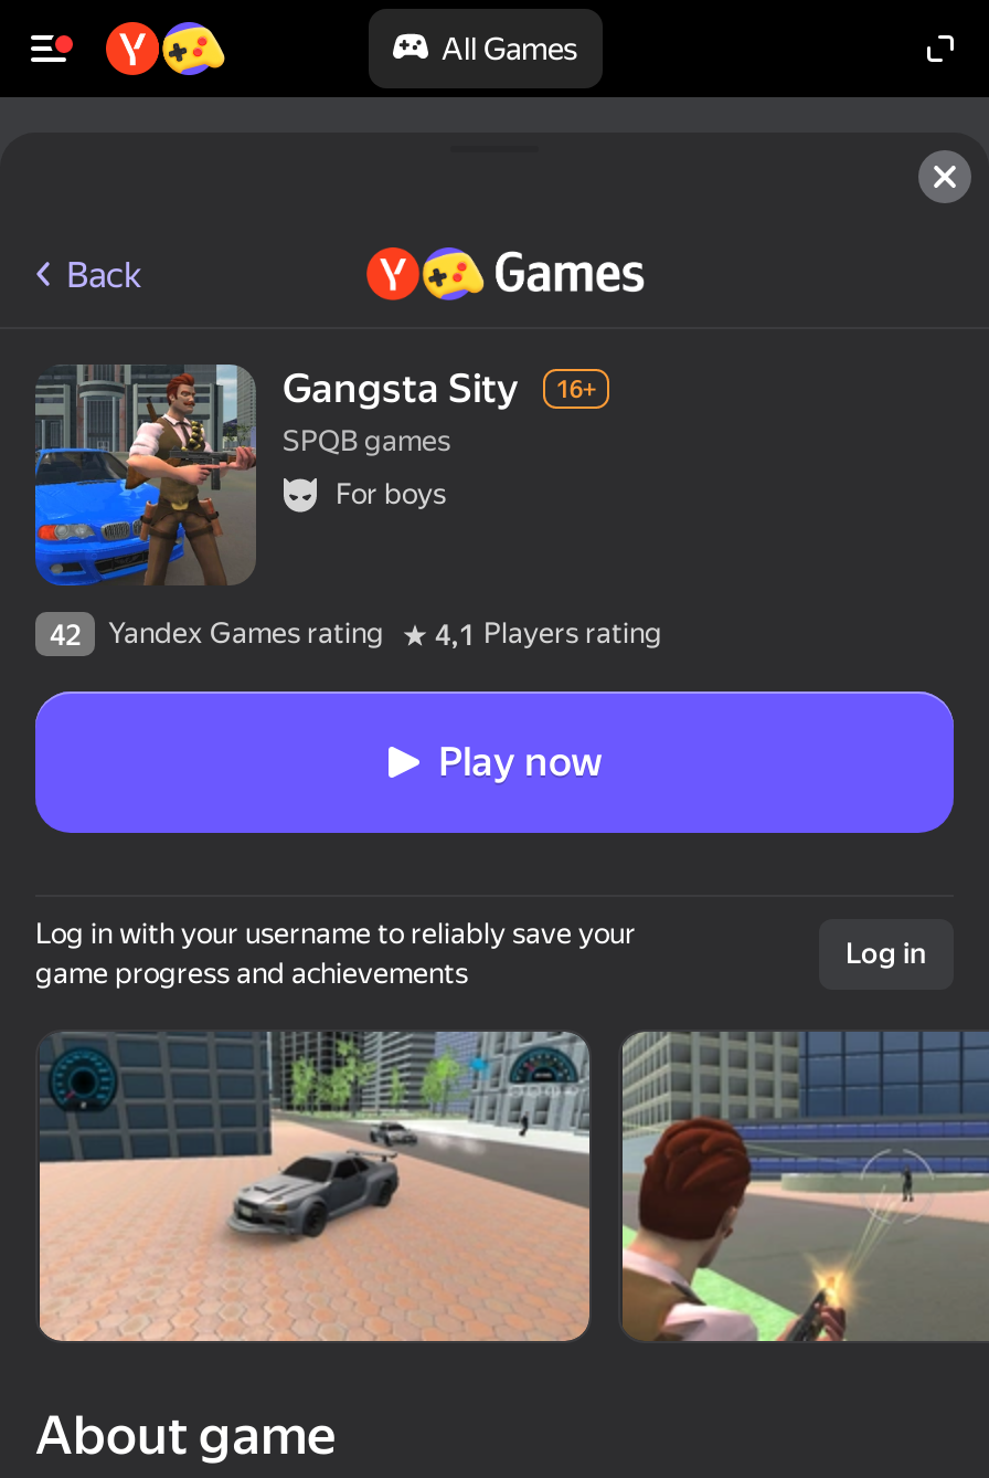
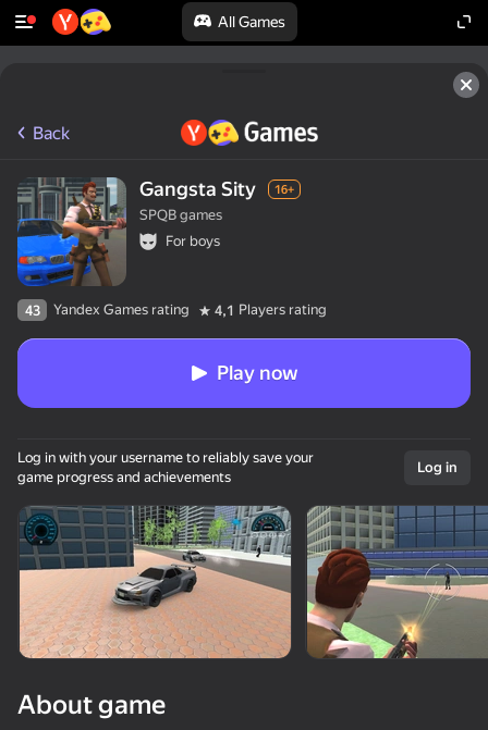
- 42 Yandex Games rating 4,1 Players rating
+ 43 Yandex Games rating 4,1 Players rating
